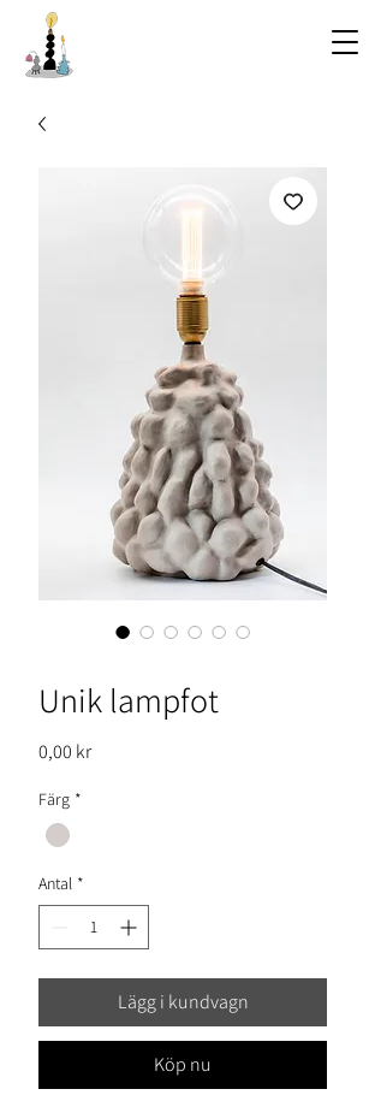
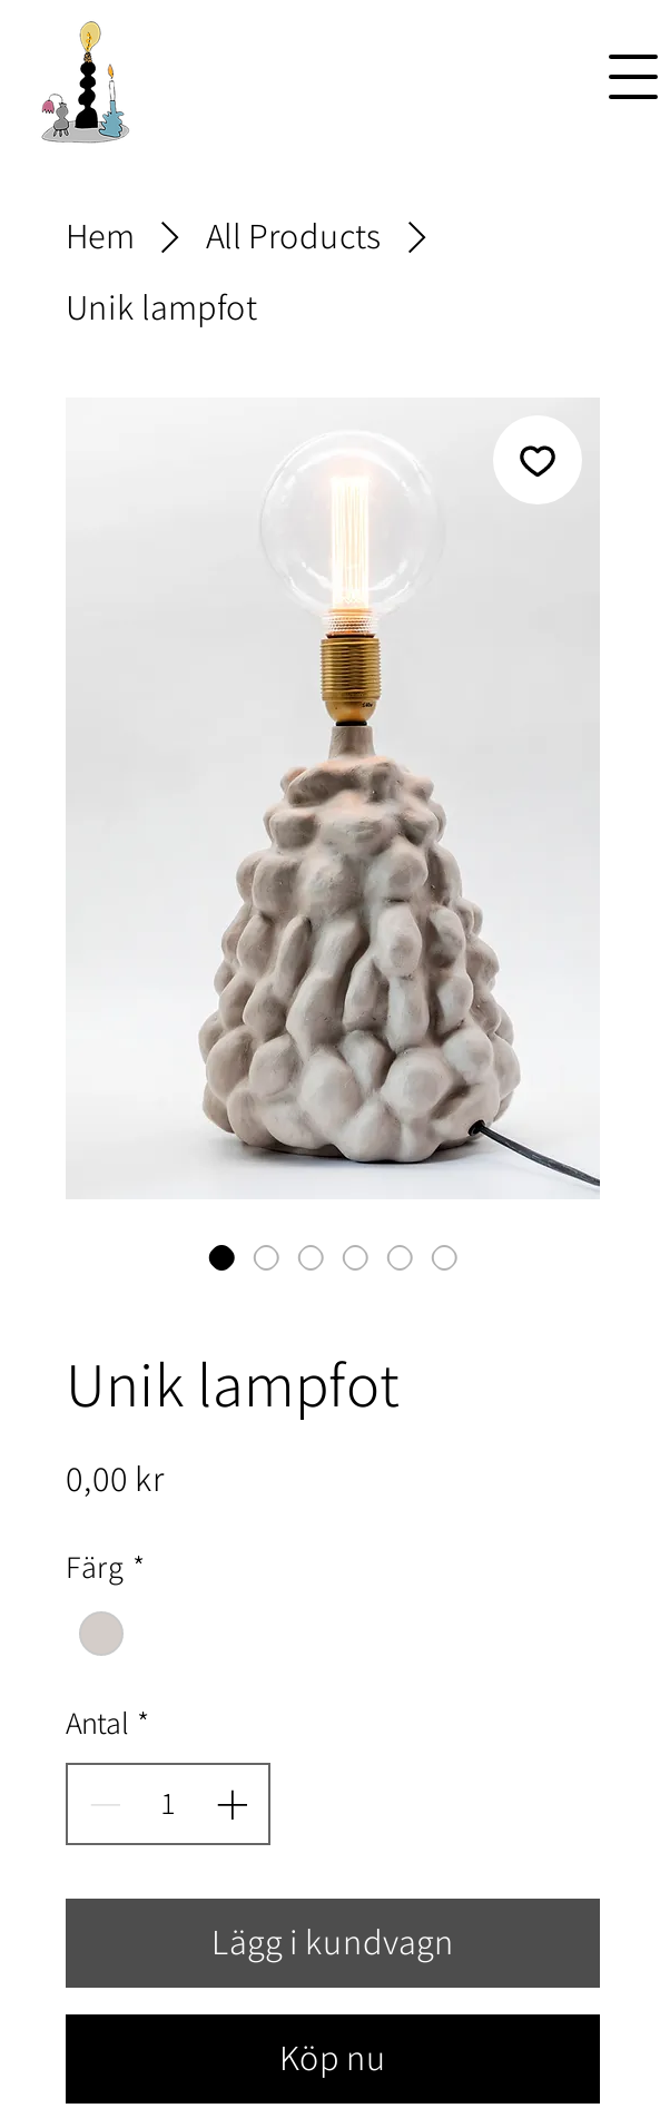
+ Hem
+ All Products
+ Unik lampfot
